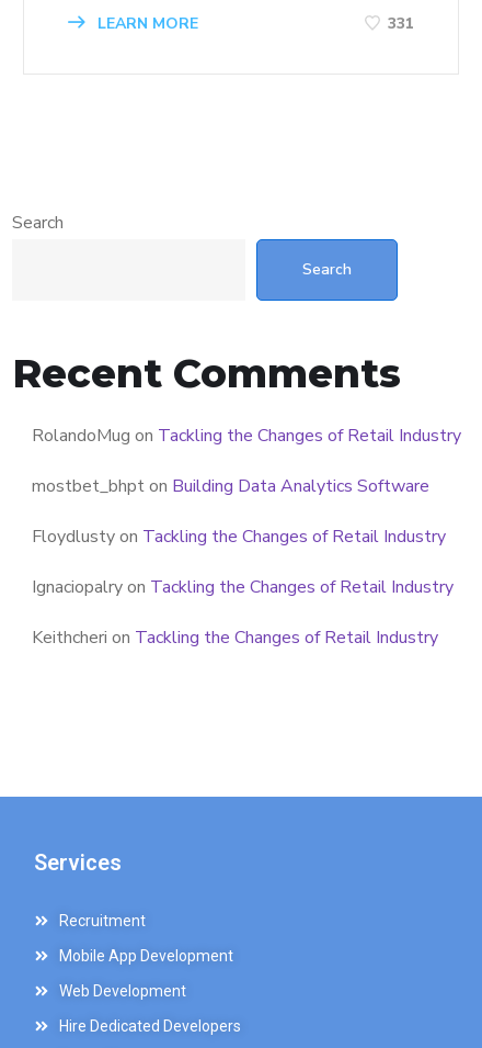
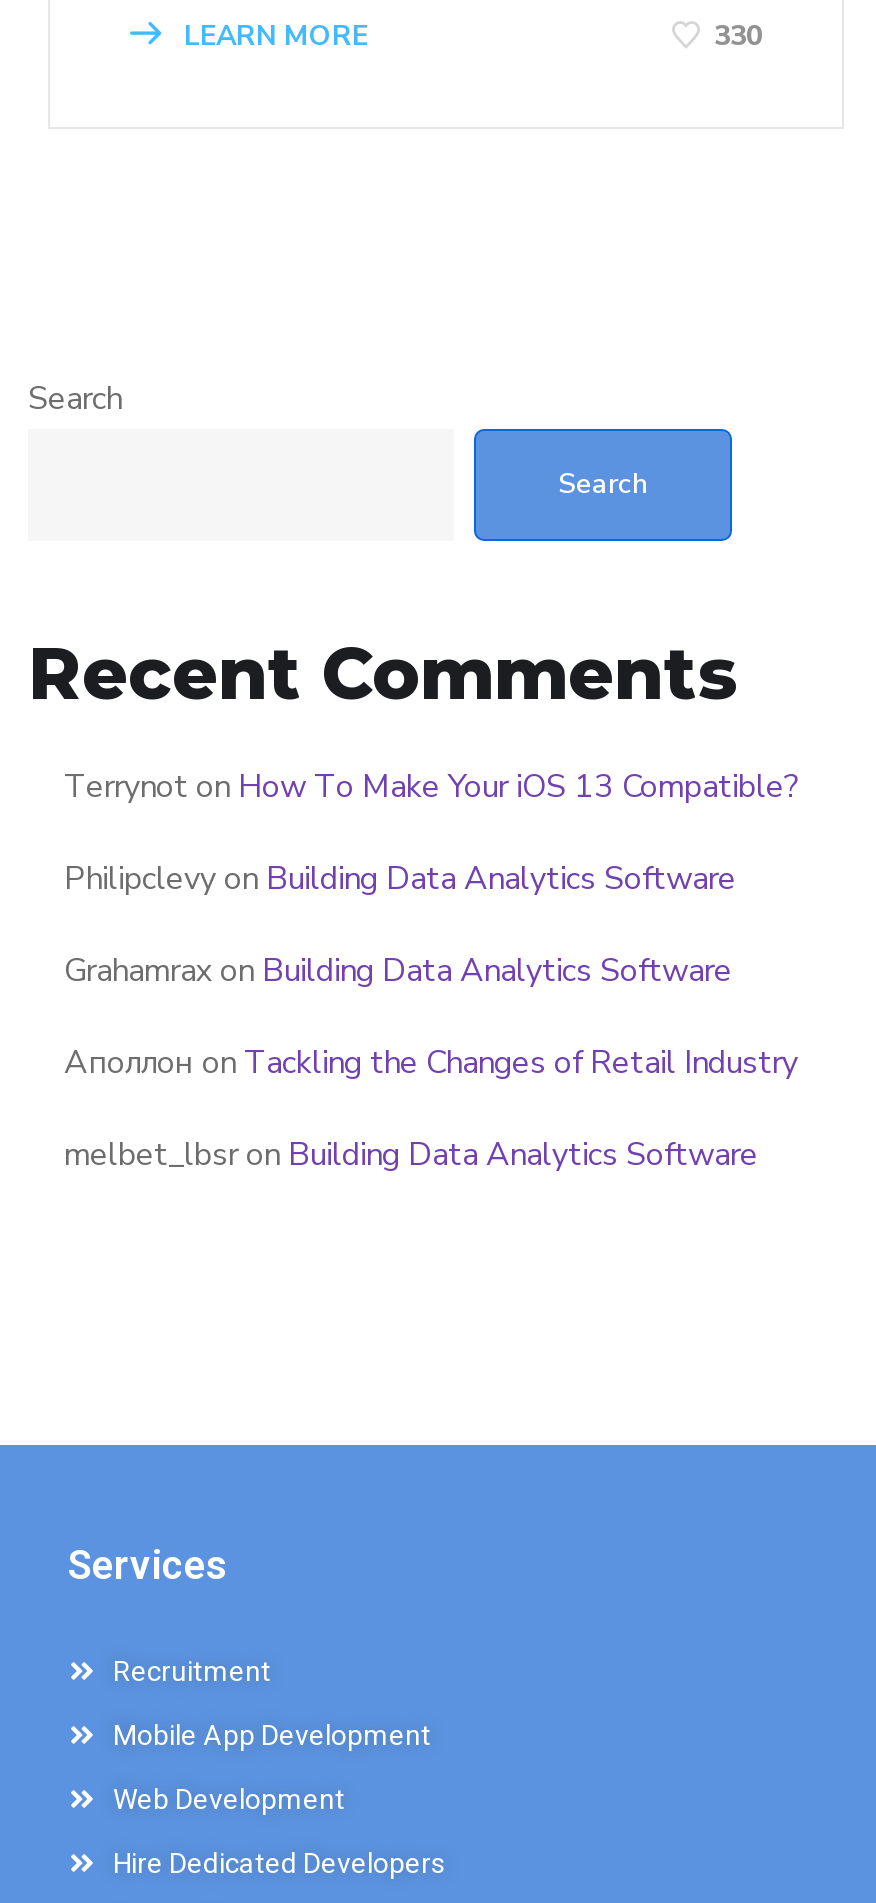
- 331
+ 330

- RolandoMug on Tackling the Changes of Retail Industry
+ Terrynot on How To Make Your iOS 13 Compatible?

- mostbet_bhpt on Building Data Analytics Software
+ Philipclevy on Building Data Analytics Software

- Floydlusty on Tackling the Changes of Retail Industry
+ Grahamrax on Building Data Analytics Software

- Ignaciopalry on Tackling the Changes of Retail Industry
+ Аполлон on Tackling the Changes of Retail Industry

- Keithcheri on Tackling the Changes of Retail Industry
+ melbet_lbsr on Building Data Analytics Software
